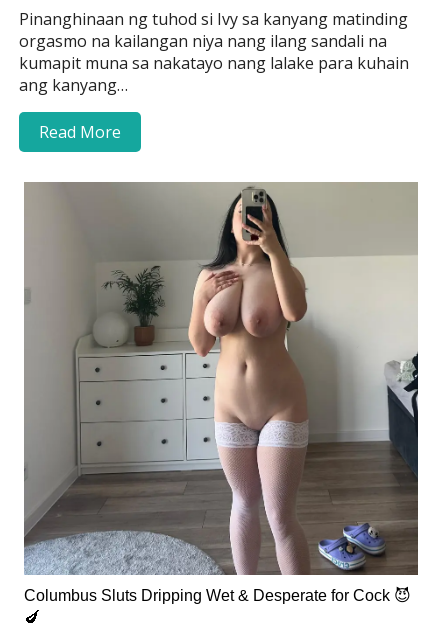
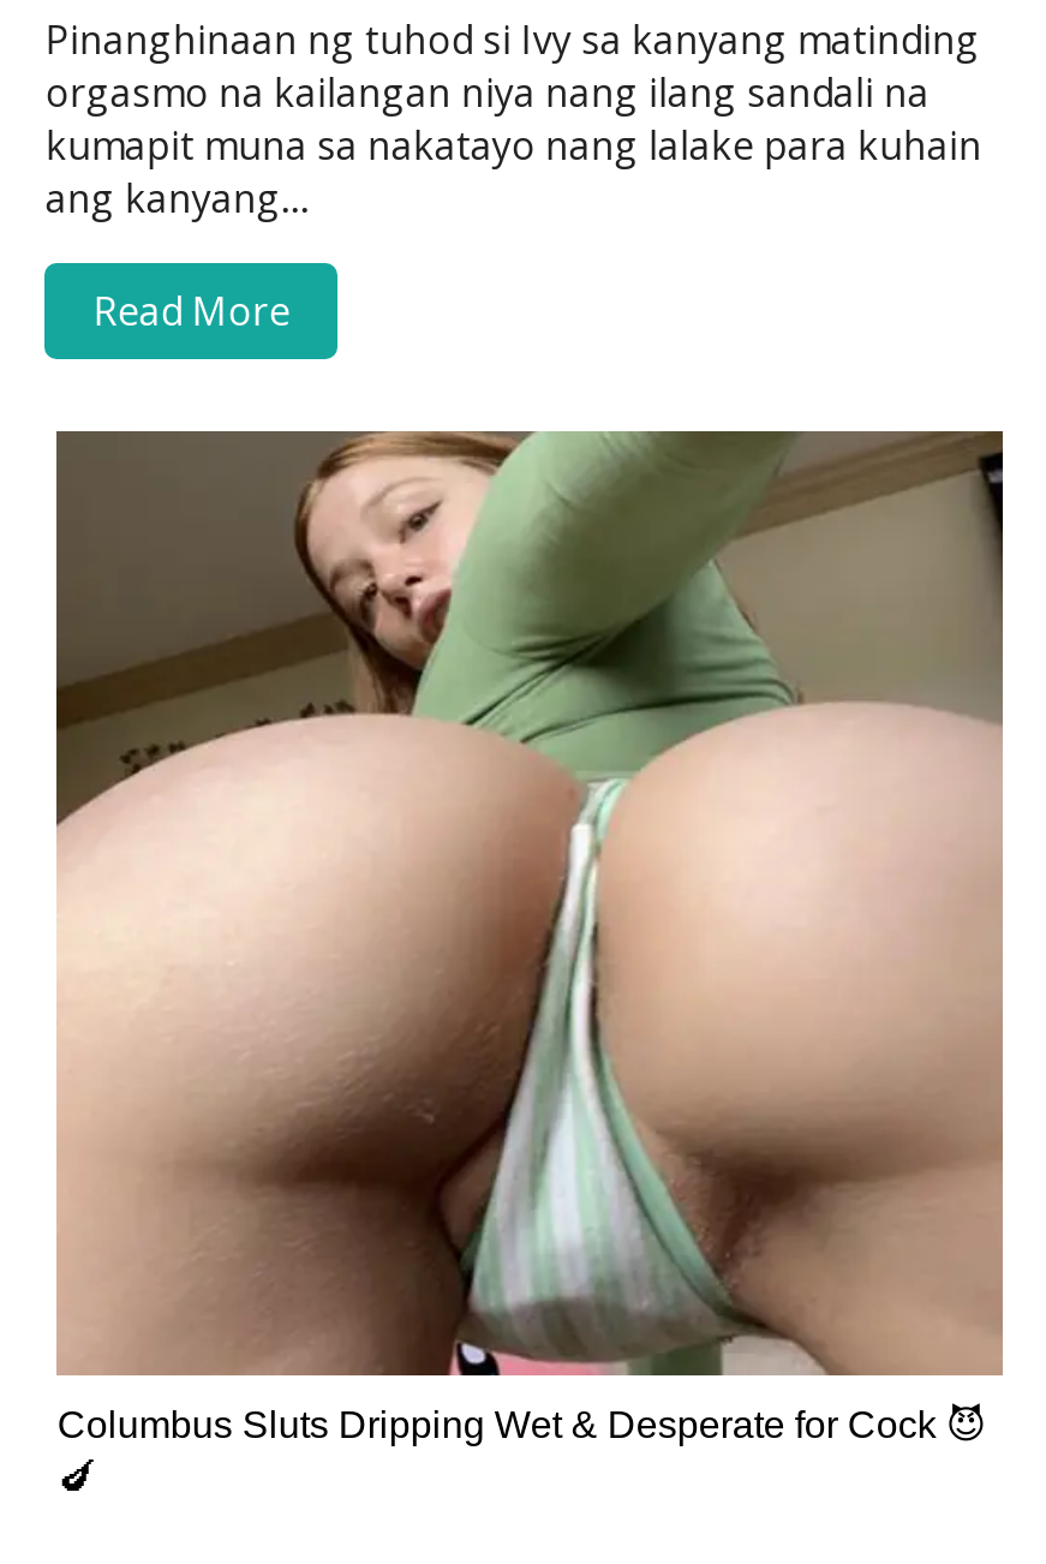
- [image]
+ [image]
